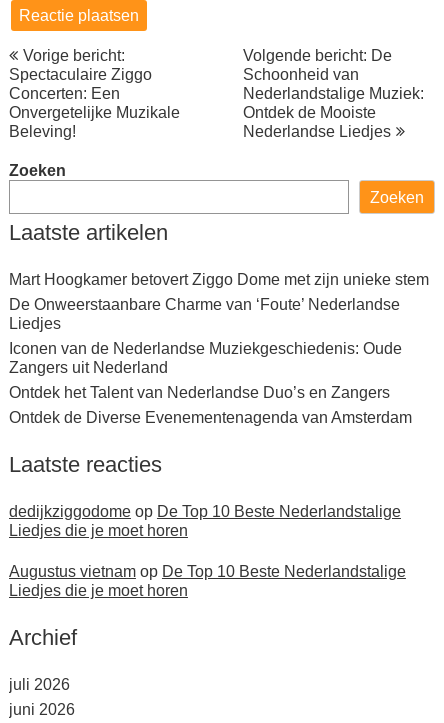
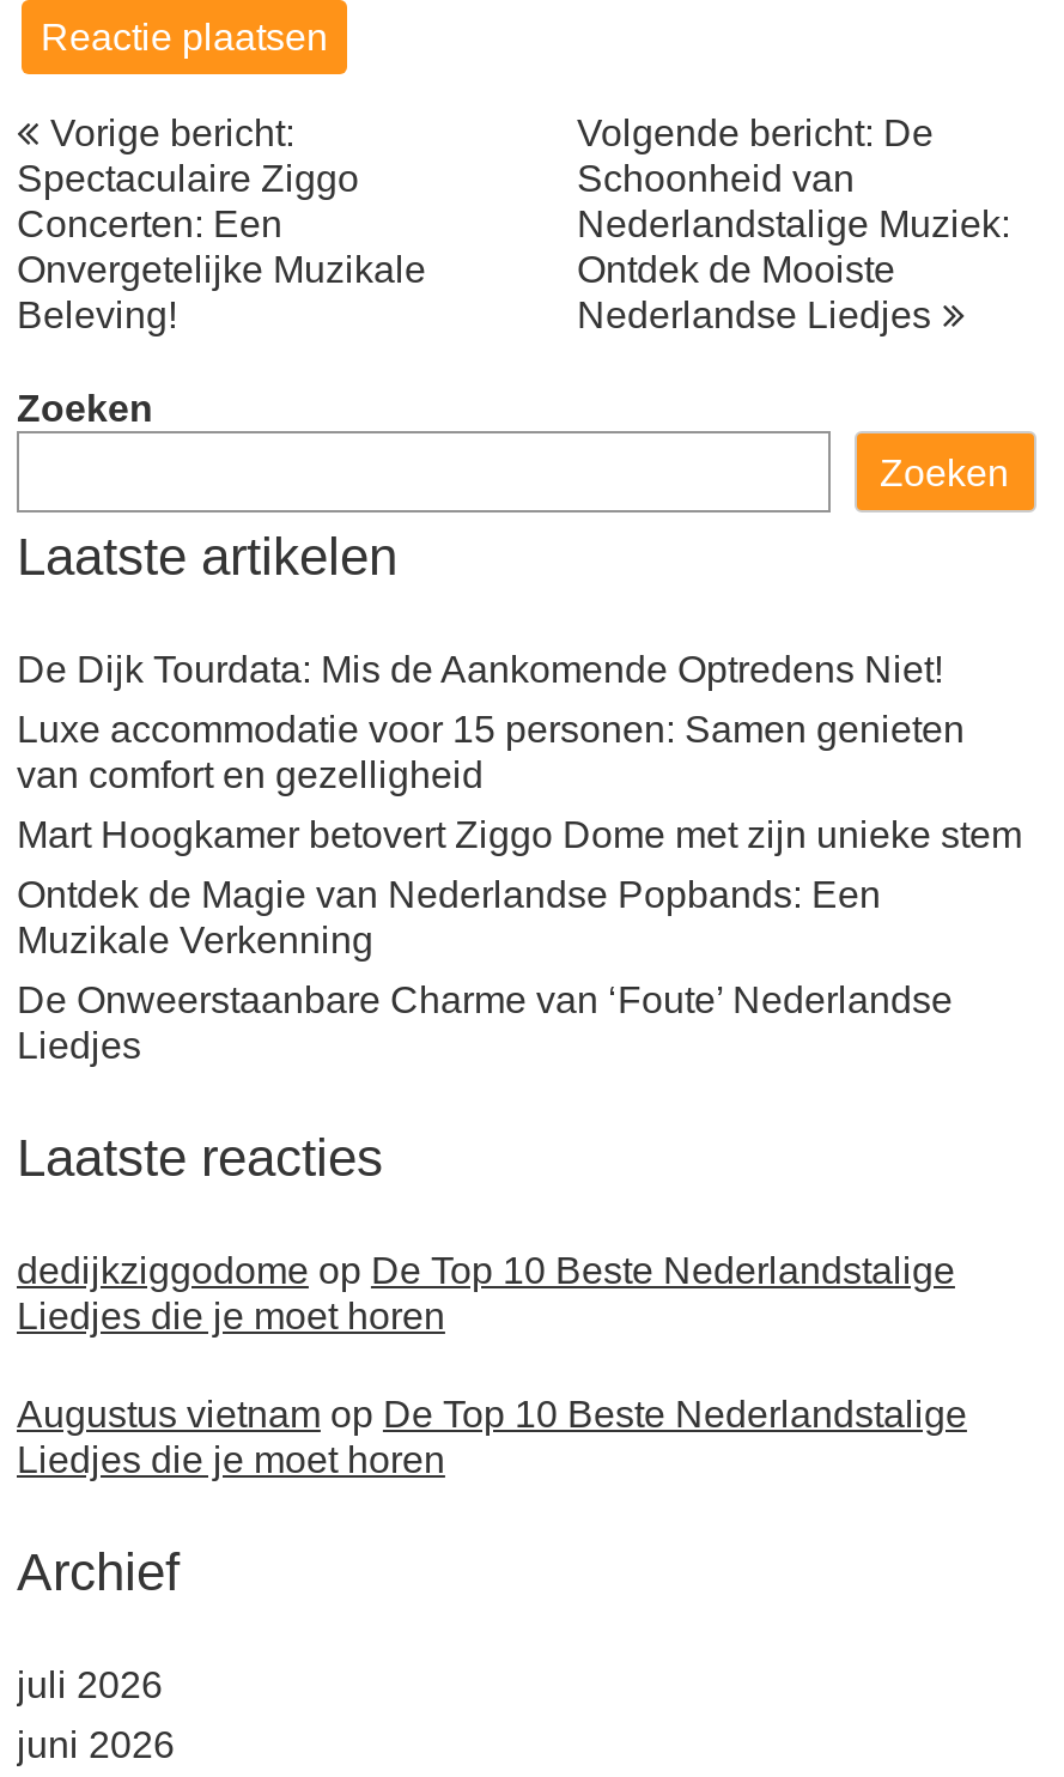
+ De Dijk Tourdata: Mis de Aankomende Optredens Niet!
+ Luxe accommodatie voor 15 personen: Samen genieten
+ van comfort en gezelligheid

moved down: Mart Hoogkamer betovert Ziggo Dome met zijn unieke stem

+ Ontdek de Magie van Nederlandse Popbands: Een
+ Muzikale Verkenning

moved down: De Onweerstaanbare Charme van ‘Foute’ Nederlandse | Liedjes

- Iconen van de Nederlandse Muziekgeschiedenis: Oude
- Zangers uit Nederland
- Ontdek het Talent van Nederlandse Duo’s en Zangers
- Ontdek de Diverse Evenementenagenda van Amsterdam
